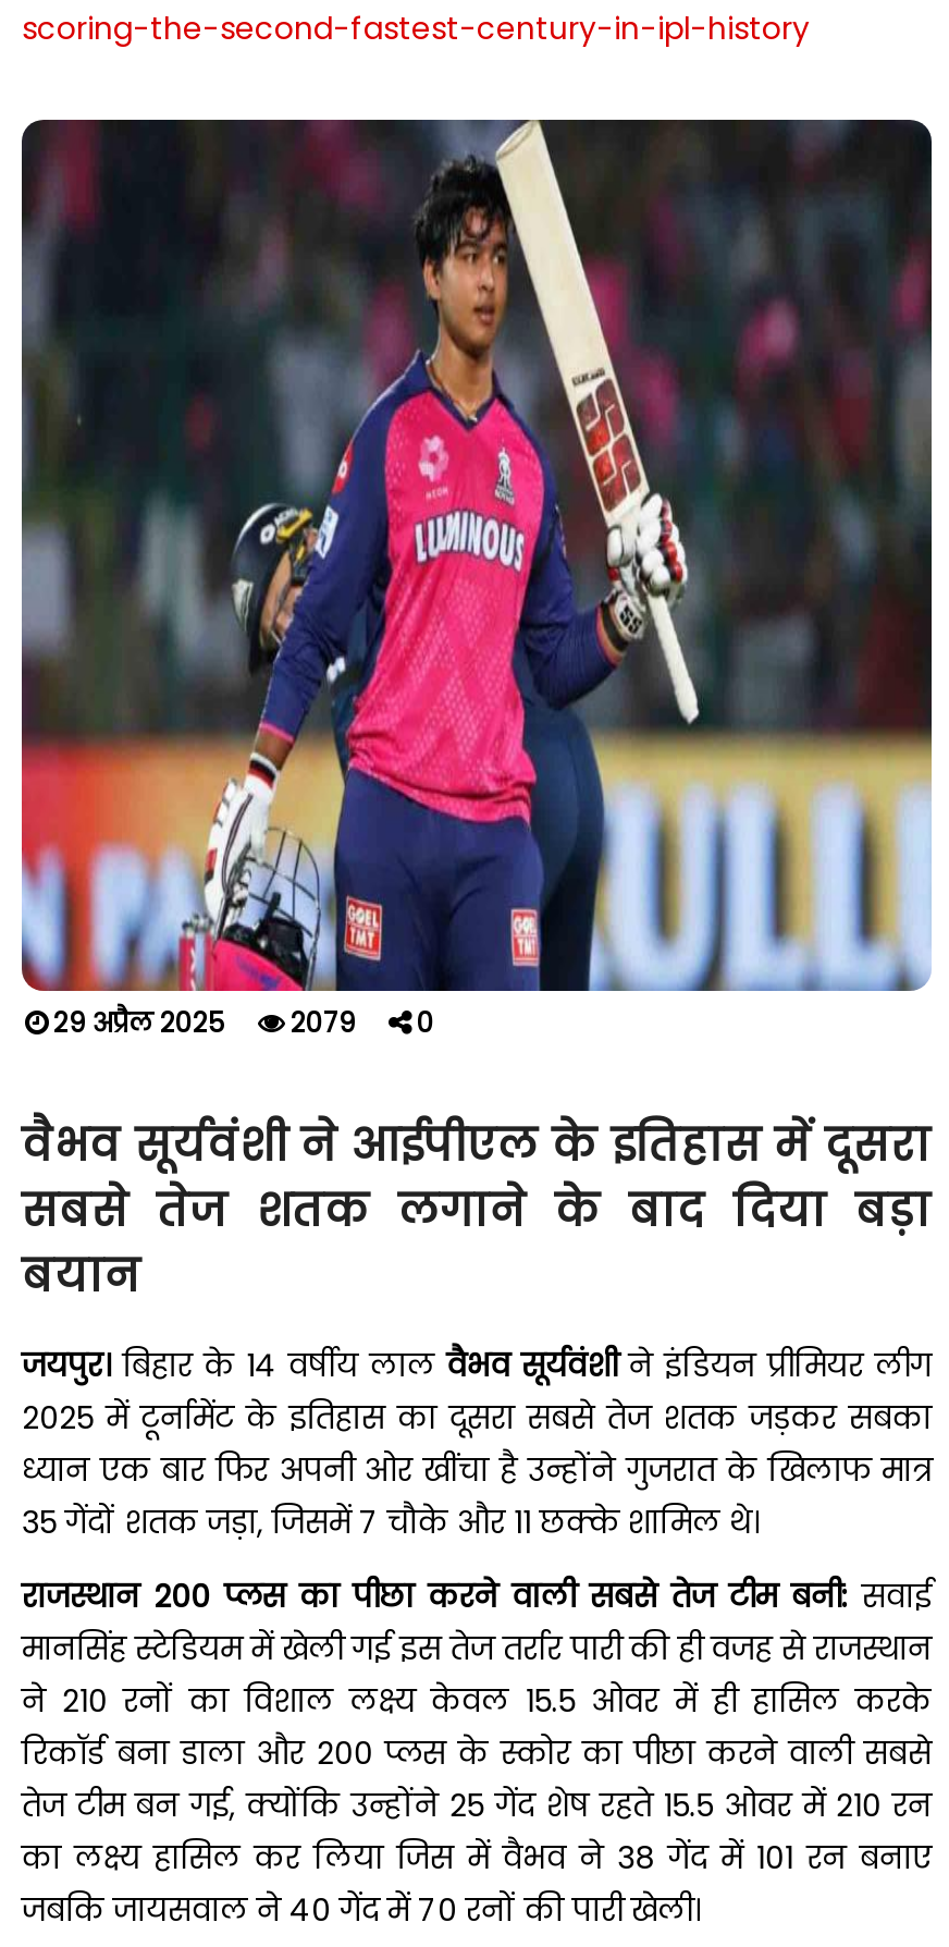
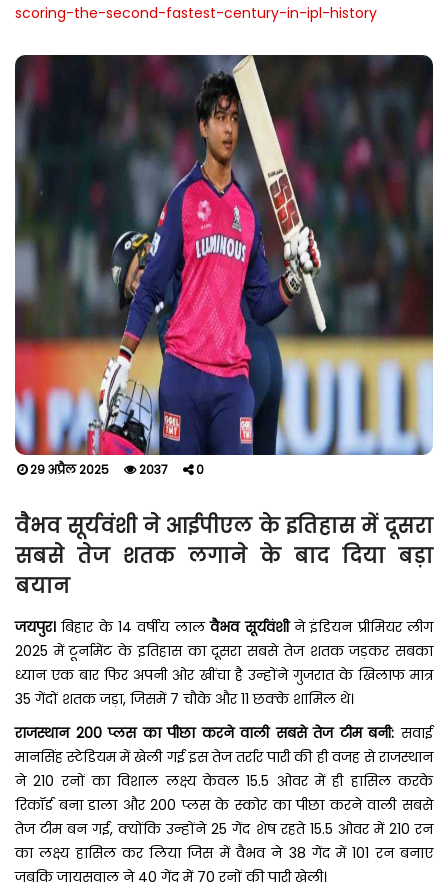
- 29 अप्रैल 2025 2079 0
+ 29 अप्रैल 2025 2037 0
